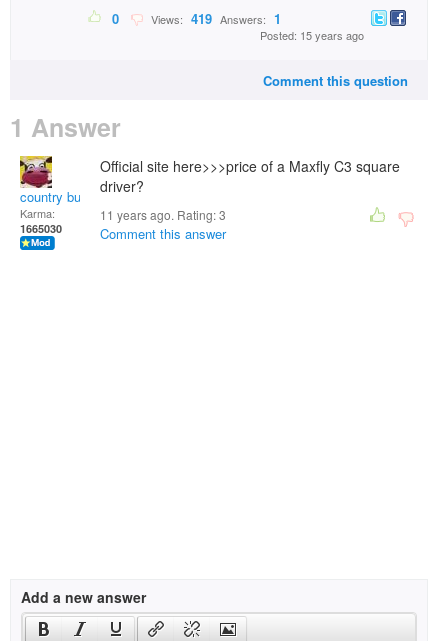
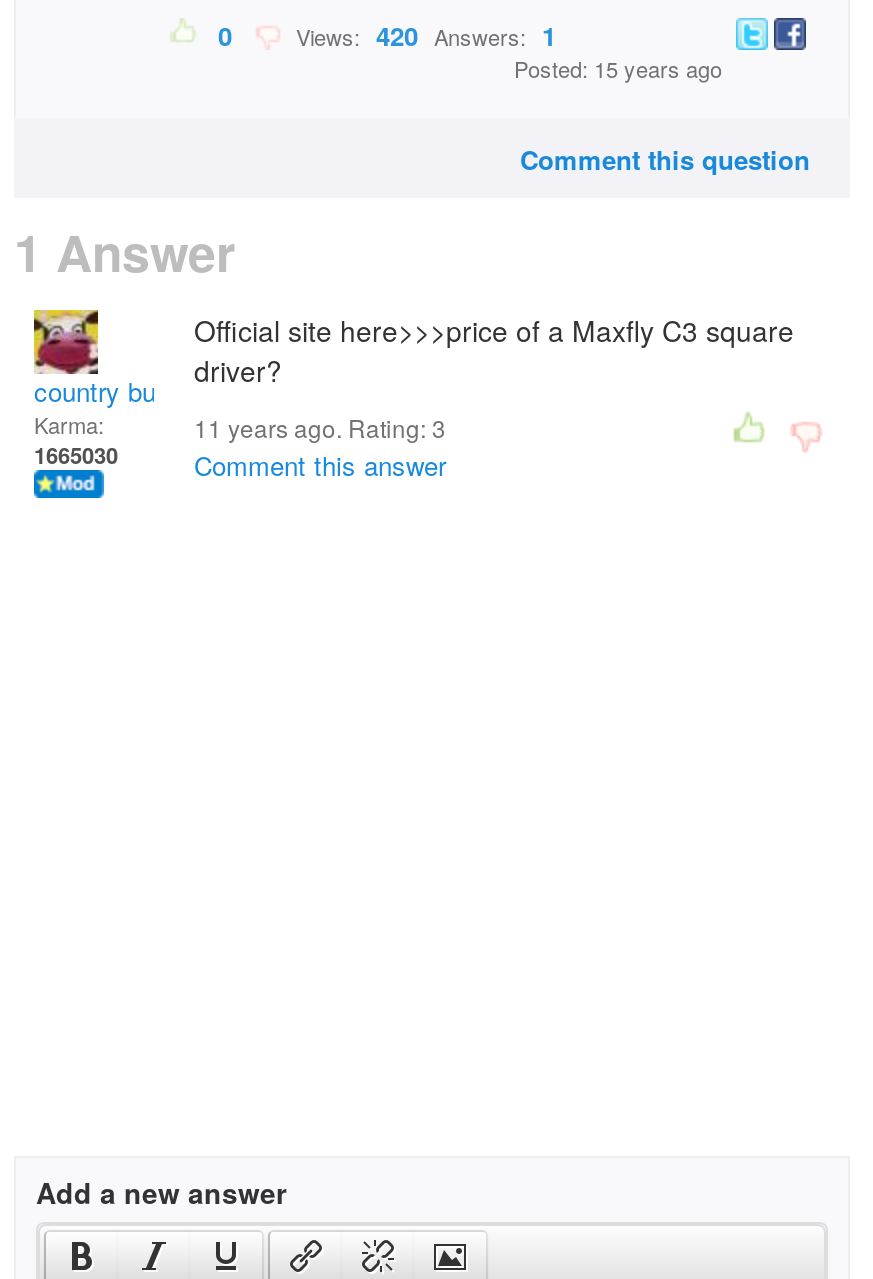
- Views: 419 Answers: 1
+ Views: 420 Answers: 1
